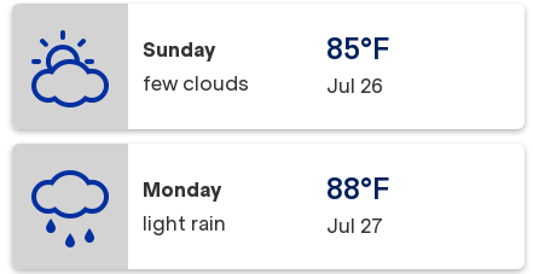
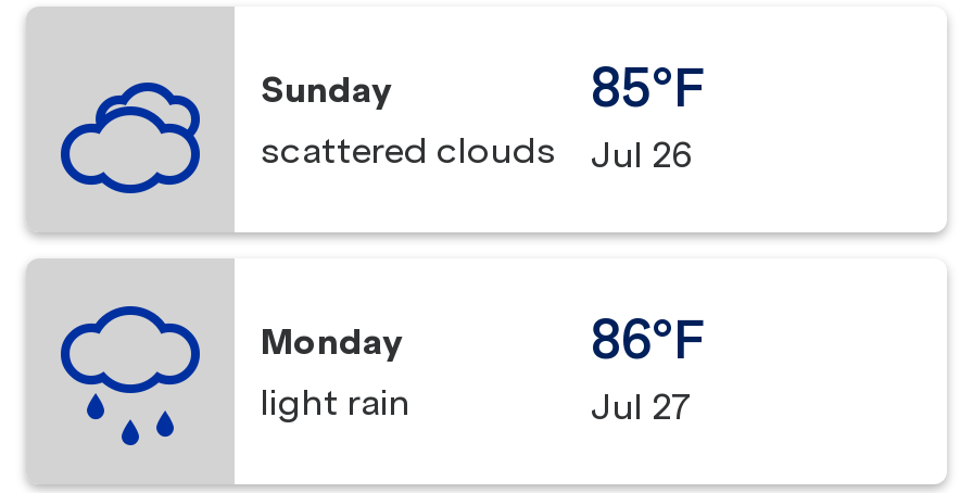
- [image]
- few clouds
+ [image]
+ scattered clouds

- 88°F
+ 86°F
